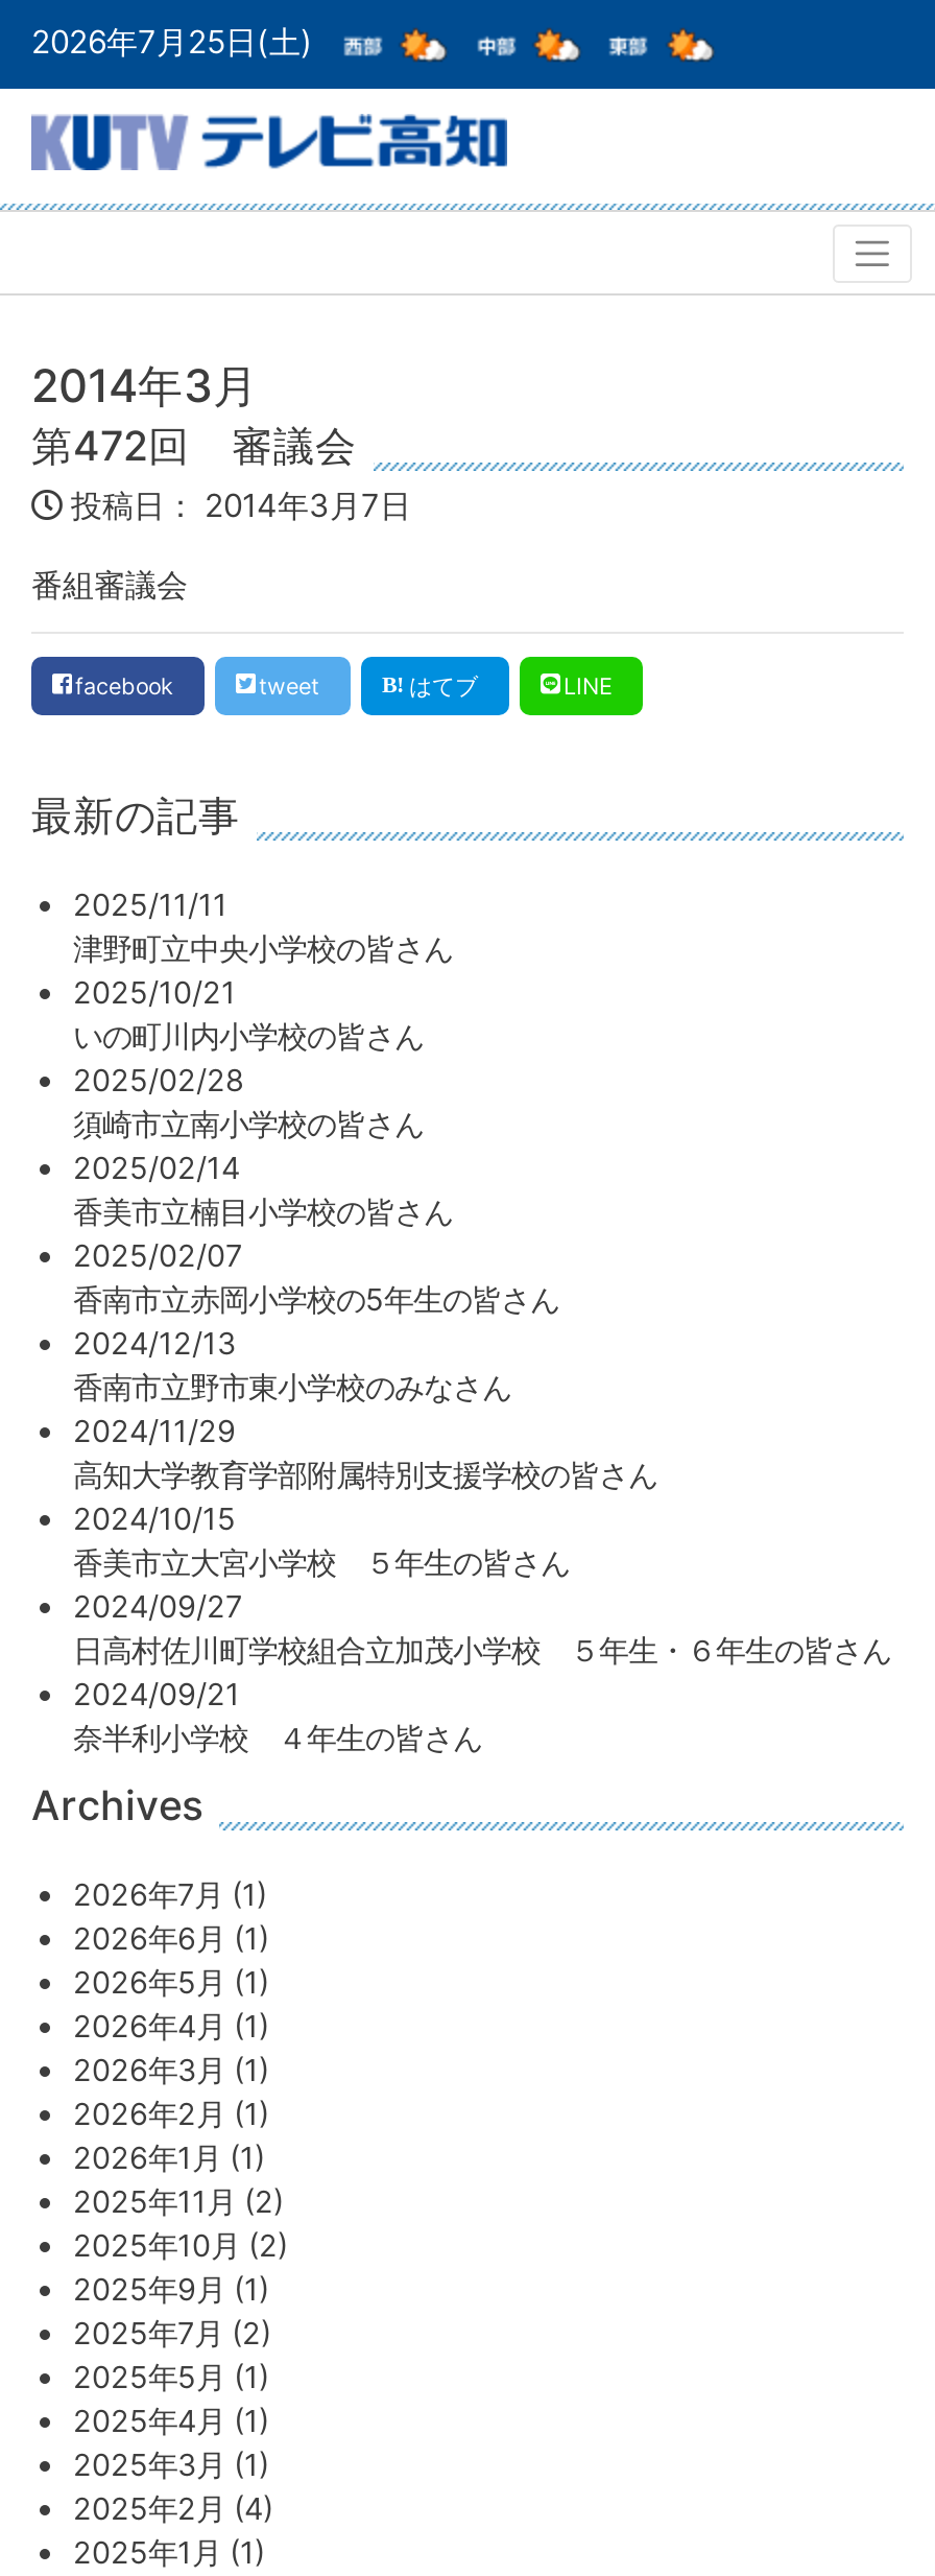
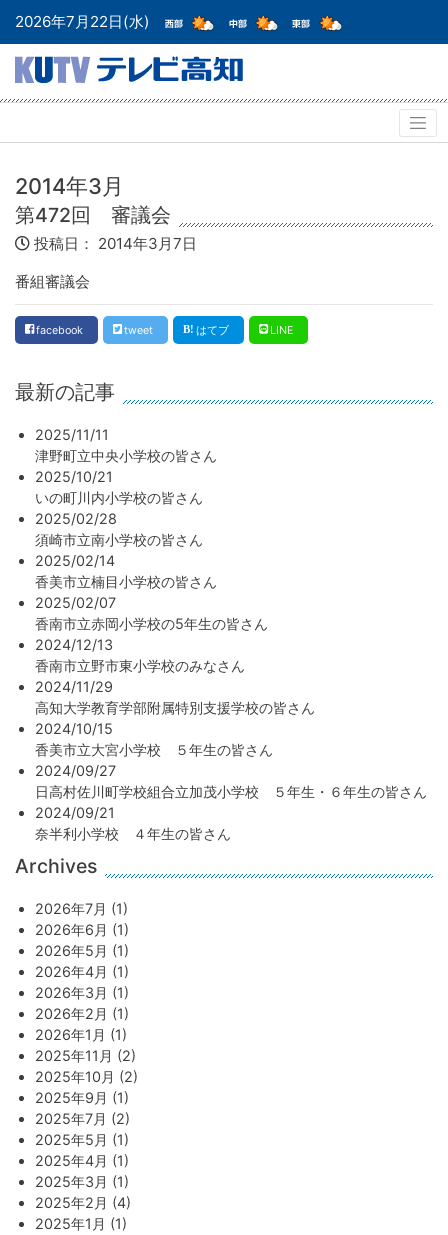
- 2026年7月25日(土)
+ 2026年7月22日(水)
